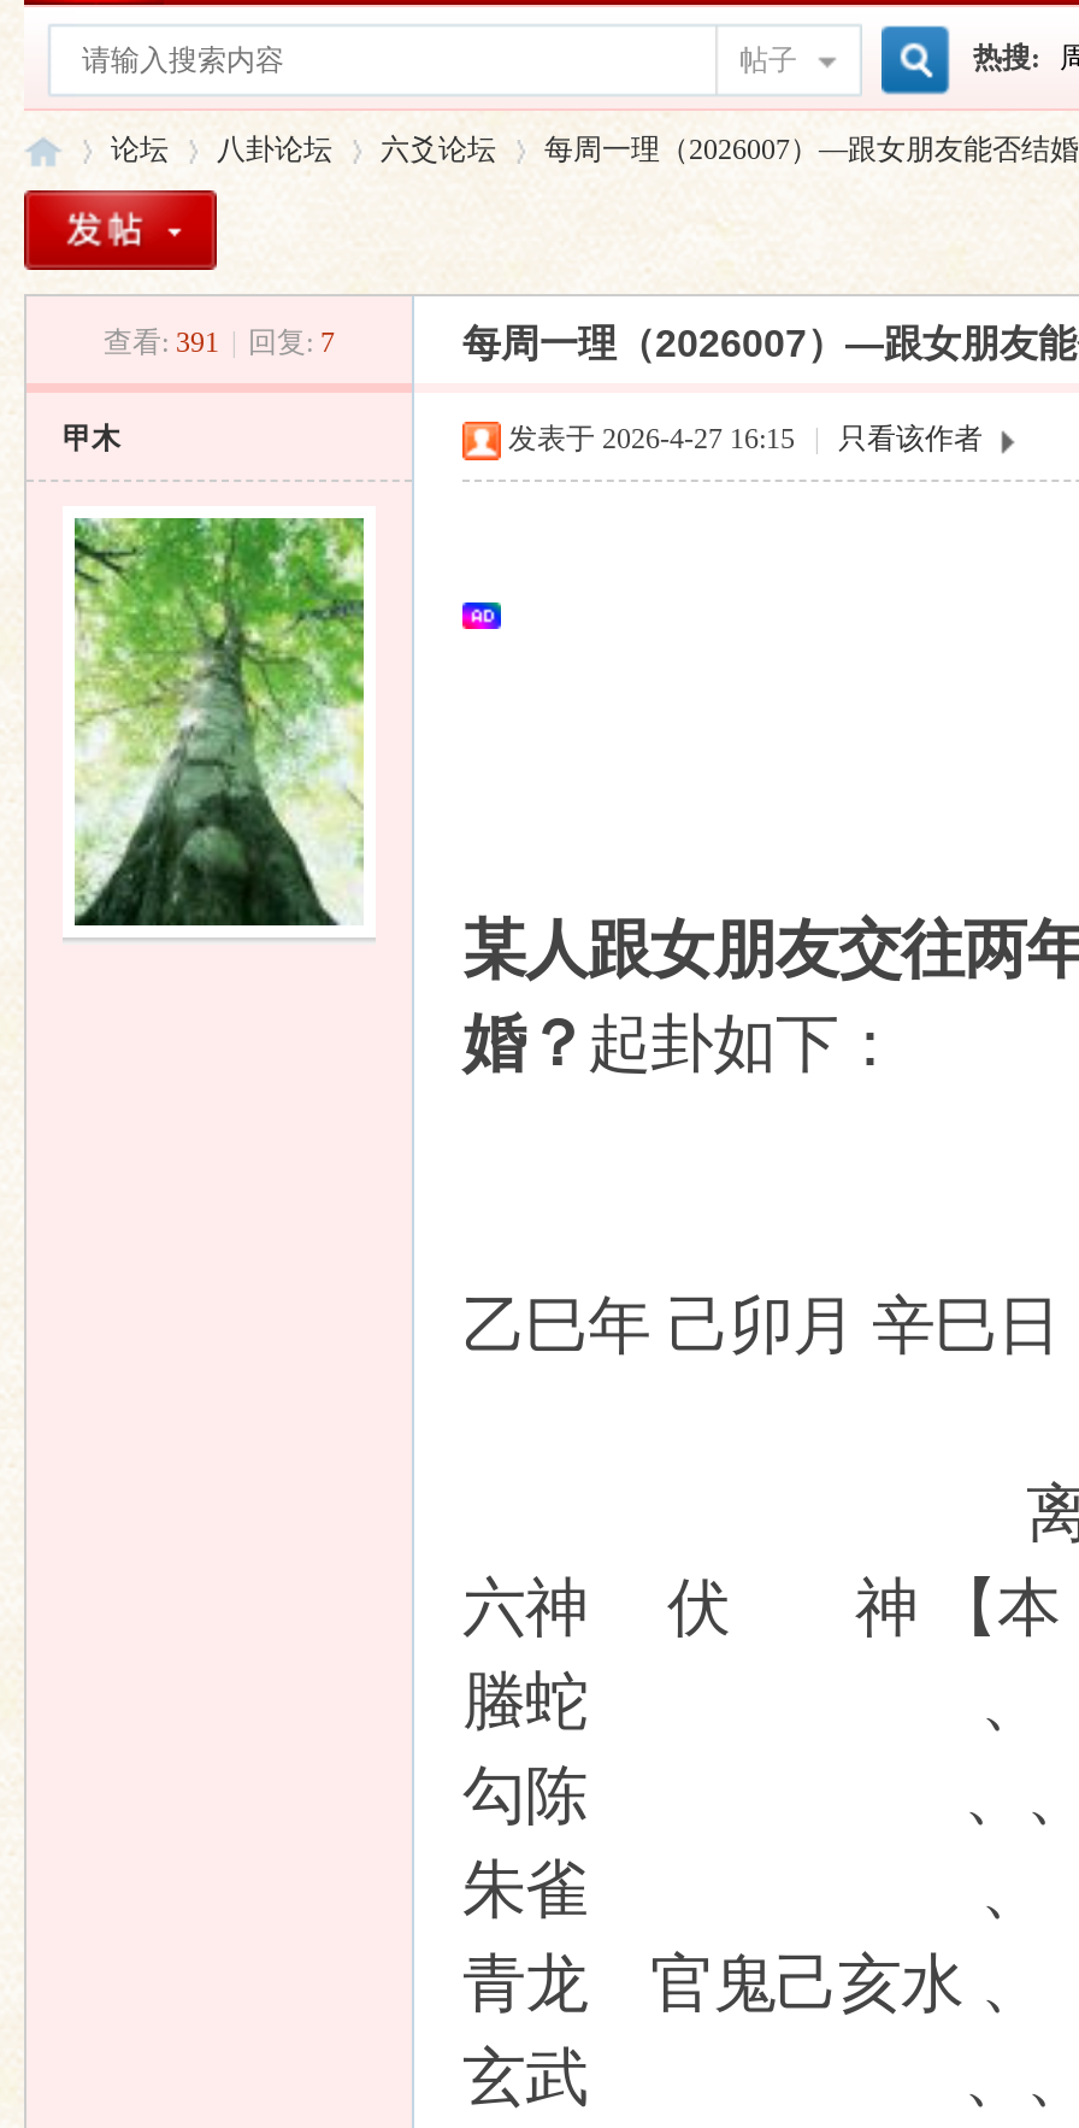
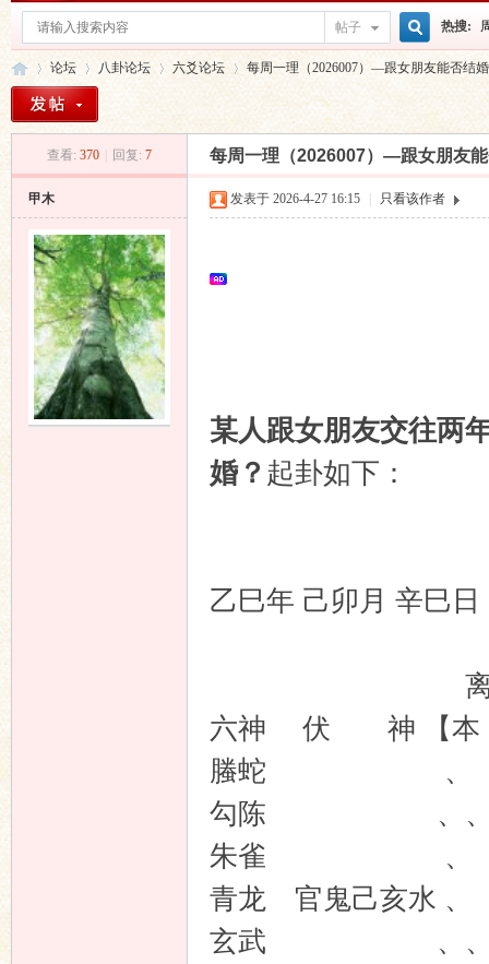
- 查看: 391
+ 查看: 370
